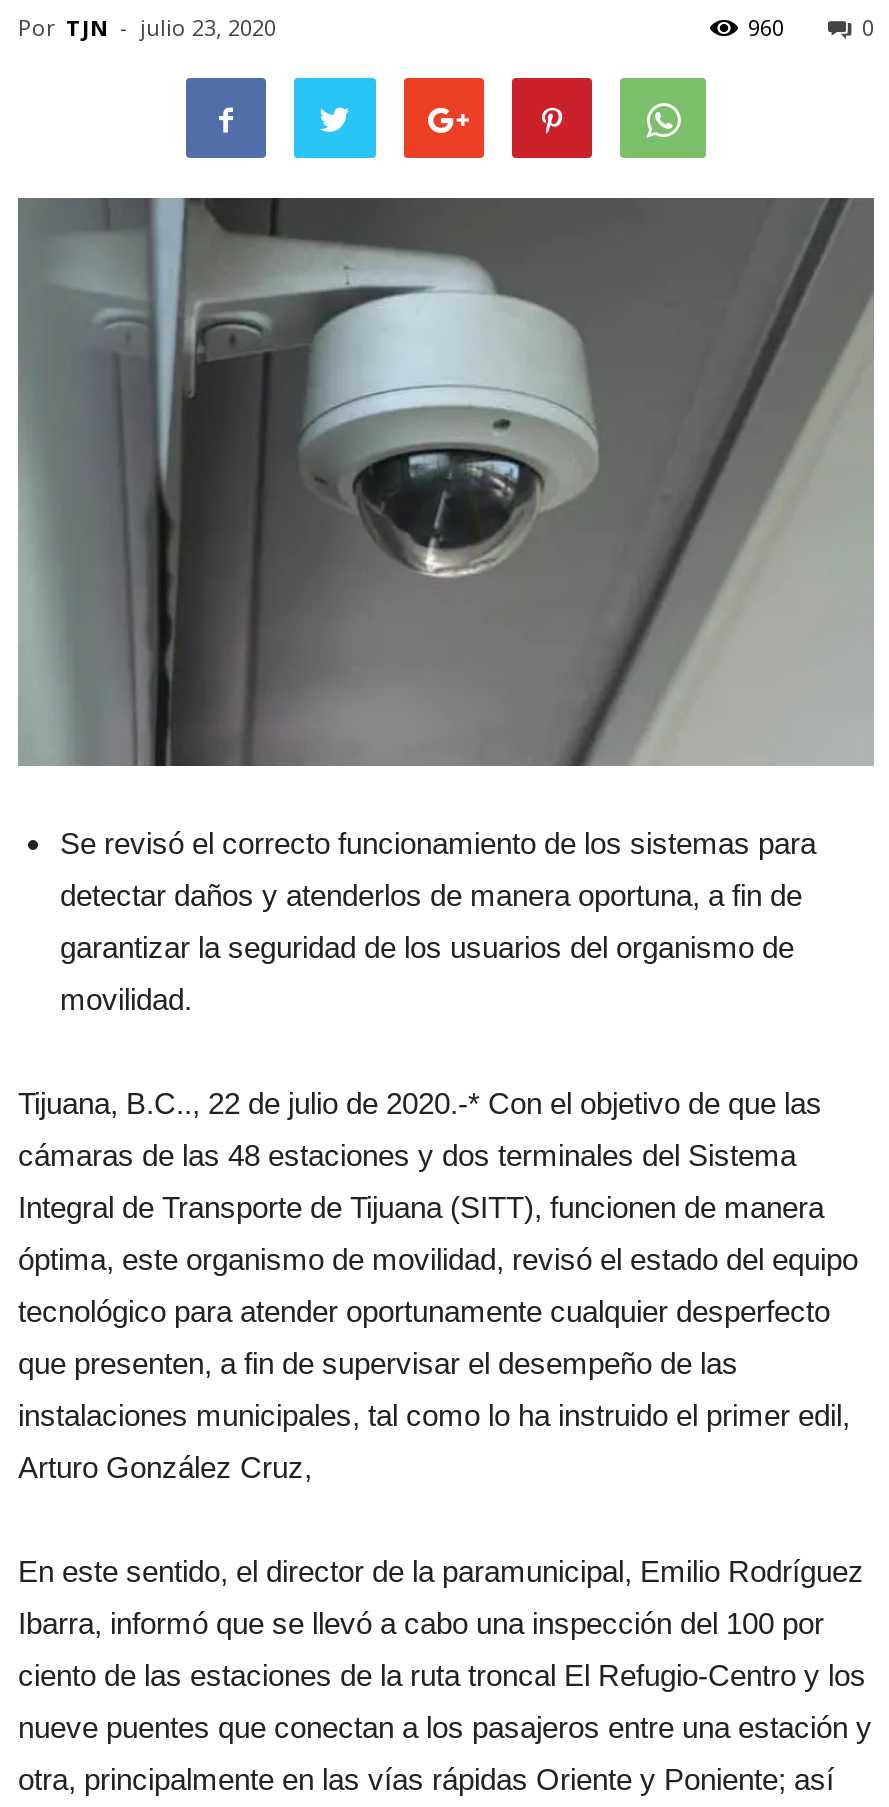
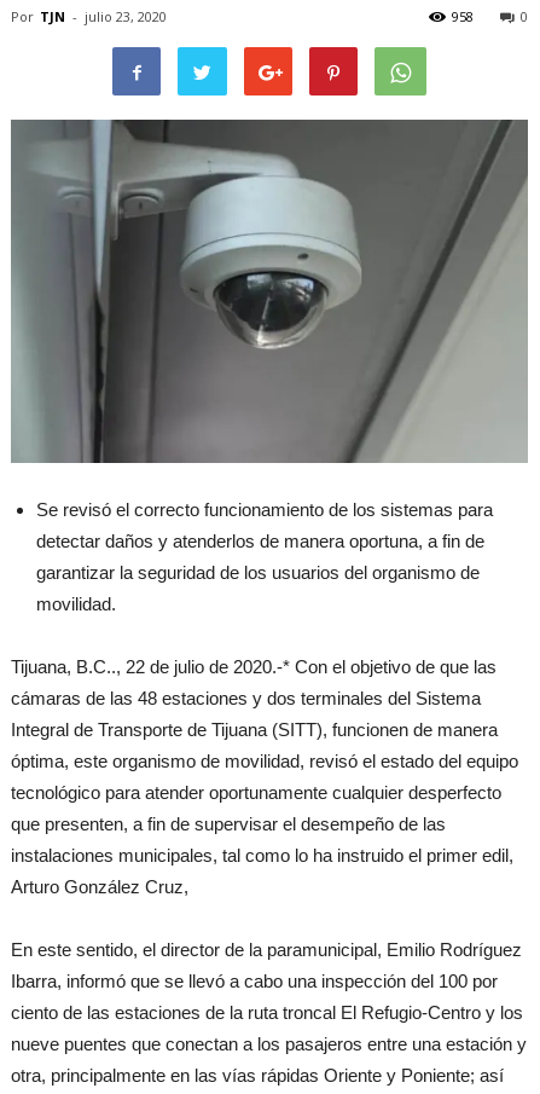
- 960
+ 958
